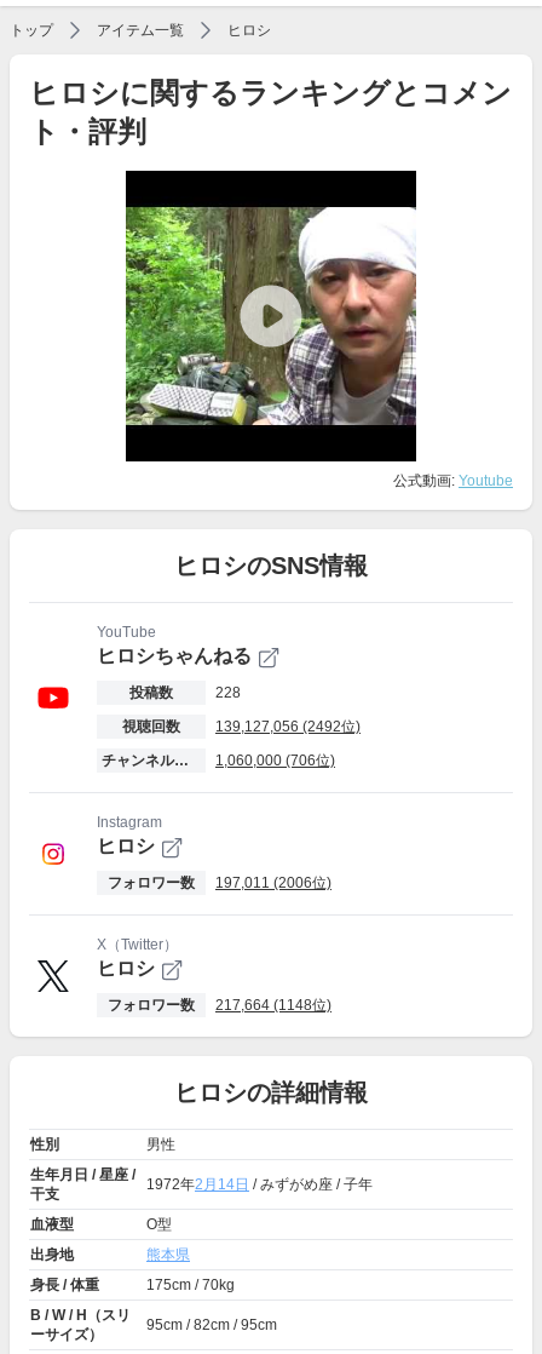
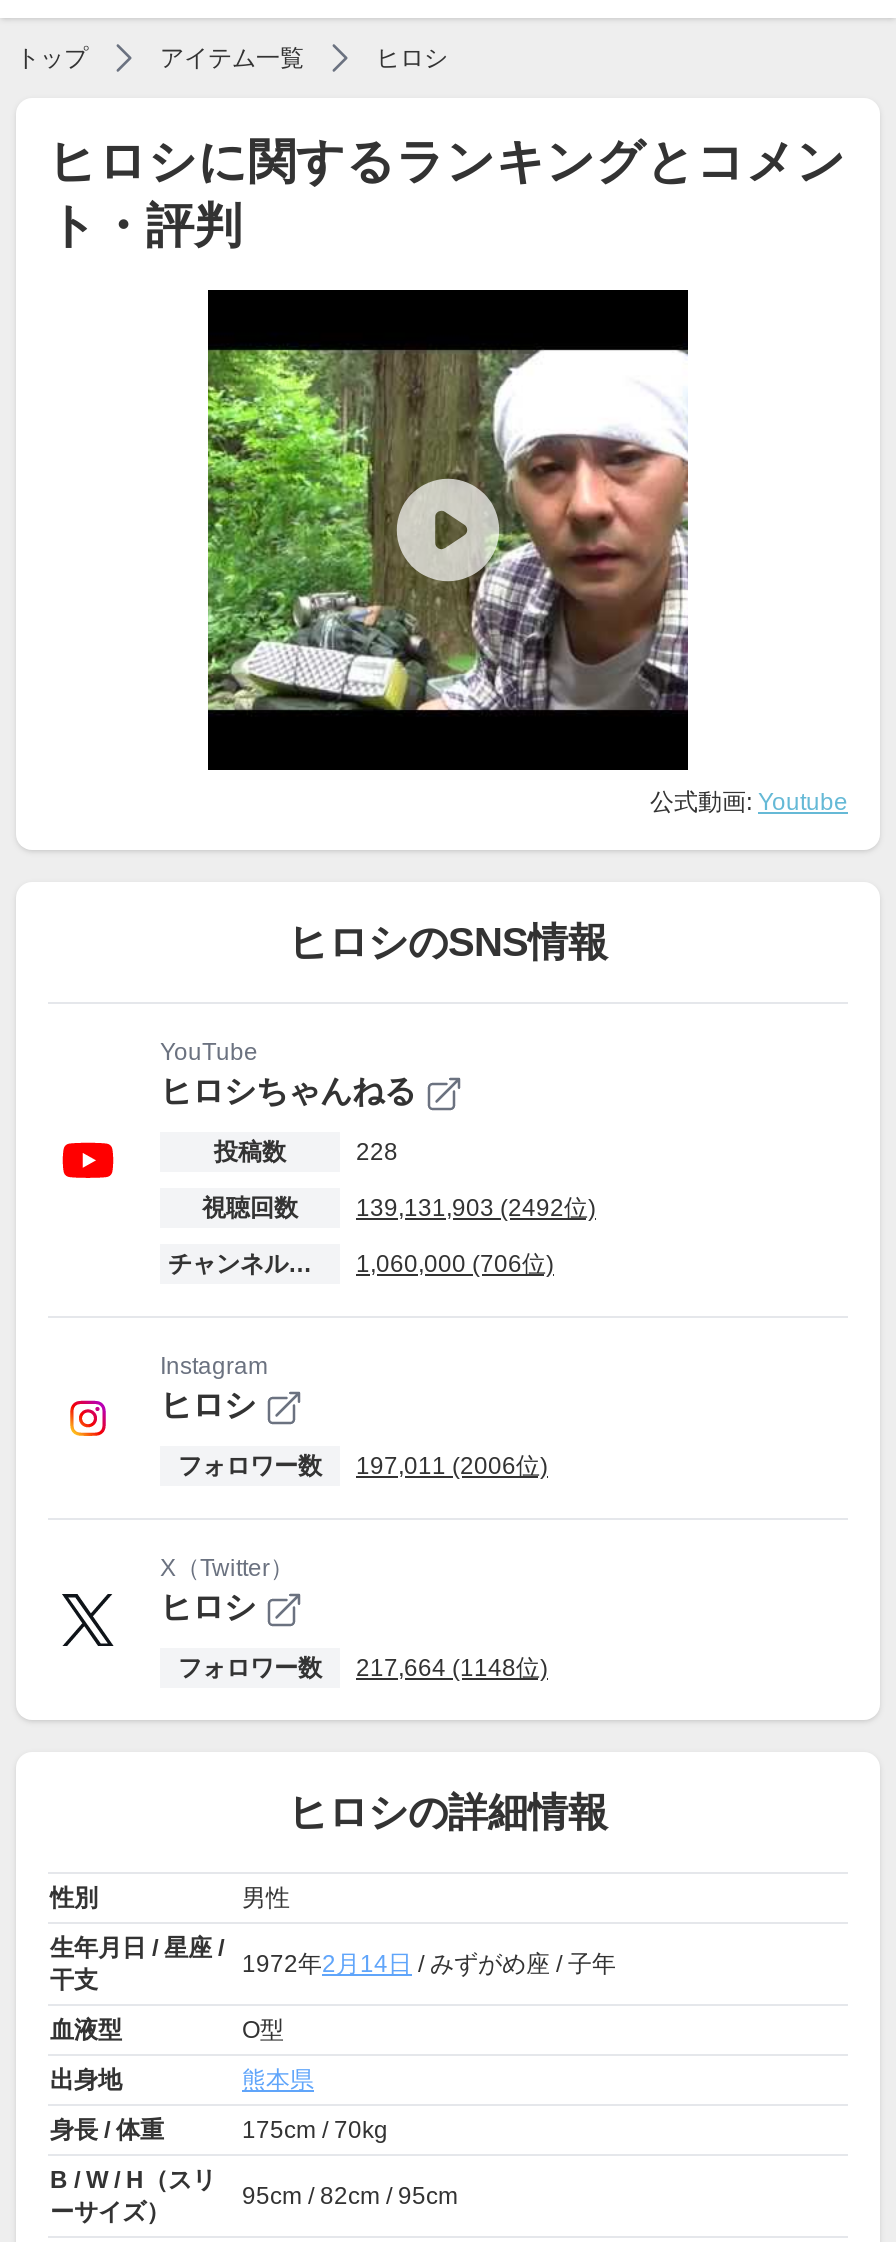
- 139,127,056 (2492位)
+ 139,131,903 (2492位)
